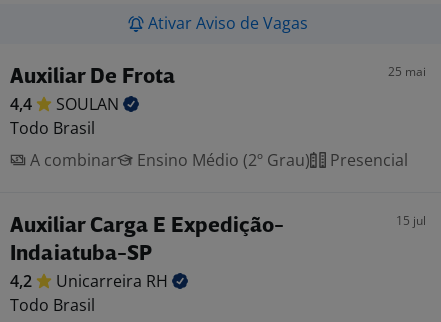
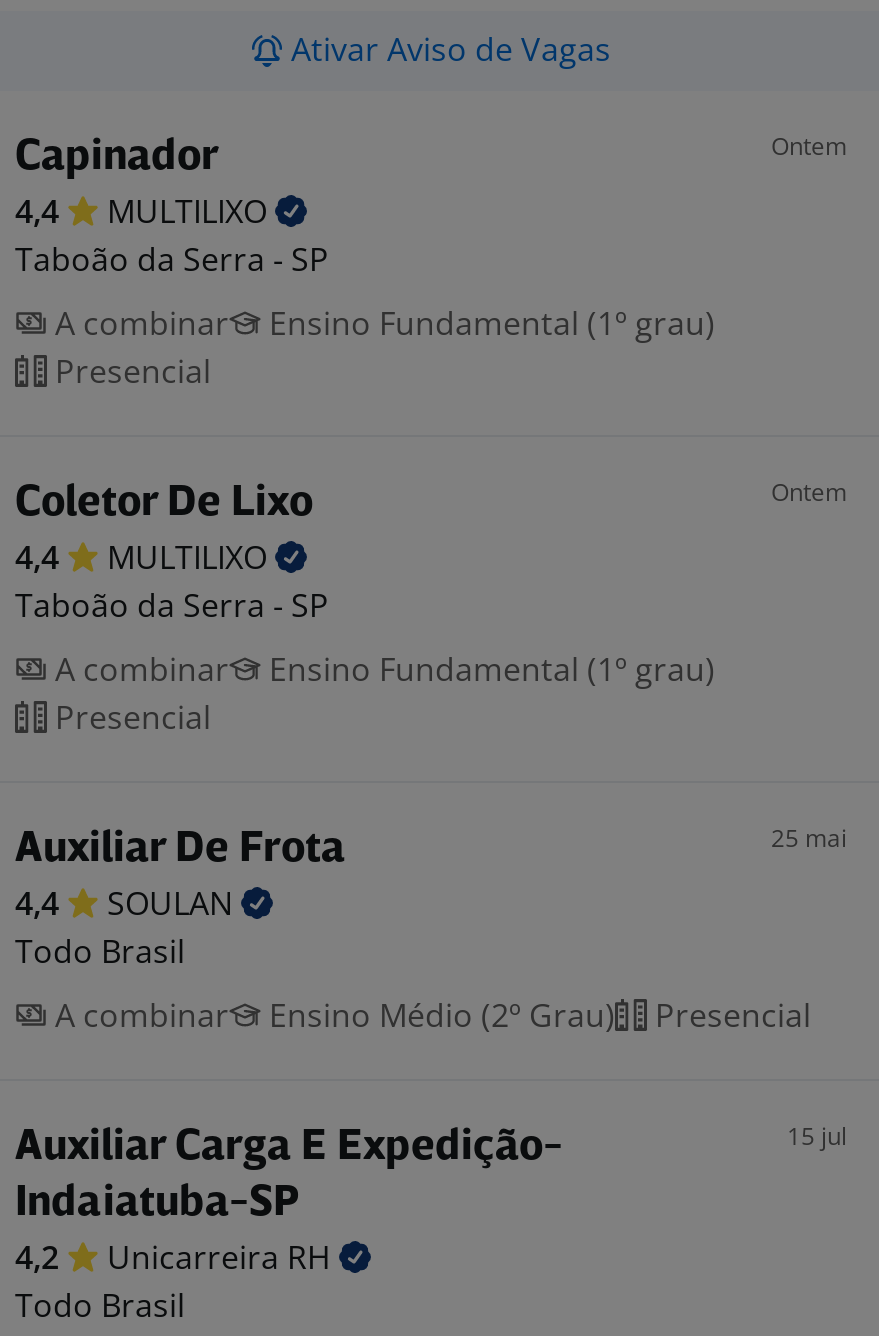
+ Capinador
+ Ontem
+ 4,4
+ MULTILIXO
+ Taboão da Serra - SP
+ A combinar
+ Ensino Fundamental (1º grau)
+ Presencial
+ Coletor De Lixo
+ Ontem
+ 4,4
+ MULTILIXO
+ Taboão da Serra - SP
+ A combinar
+ Ensino Fundamental (1º grau)
+ Presencial
